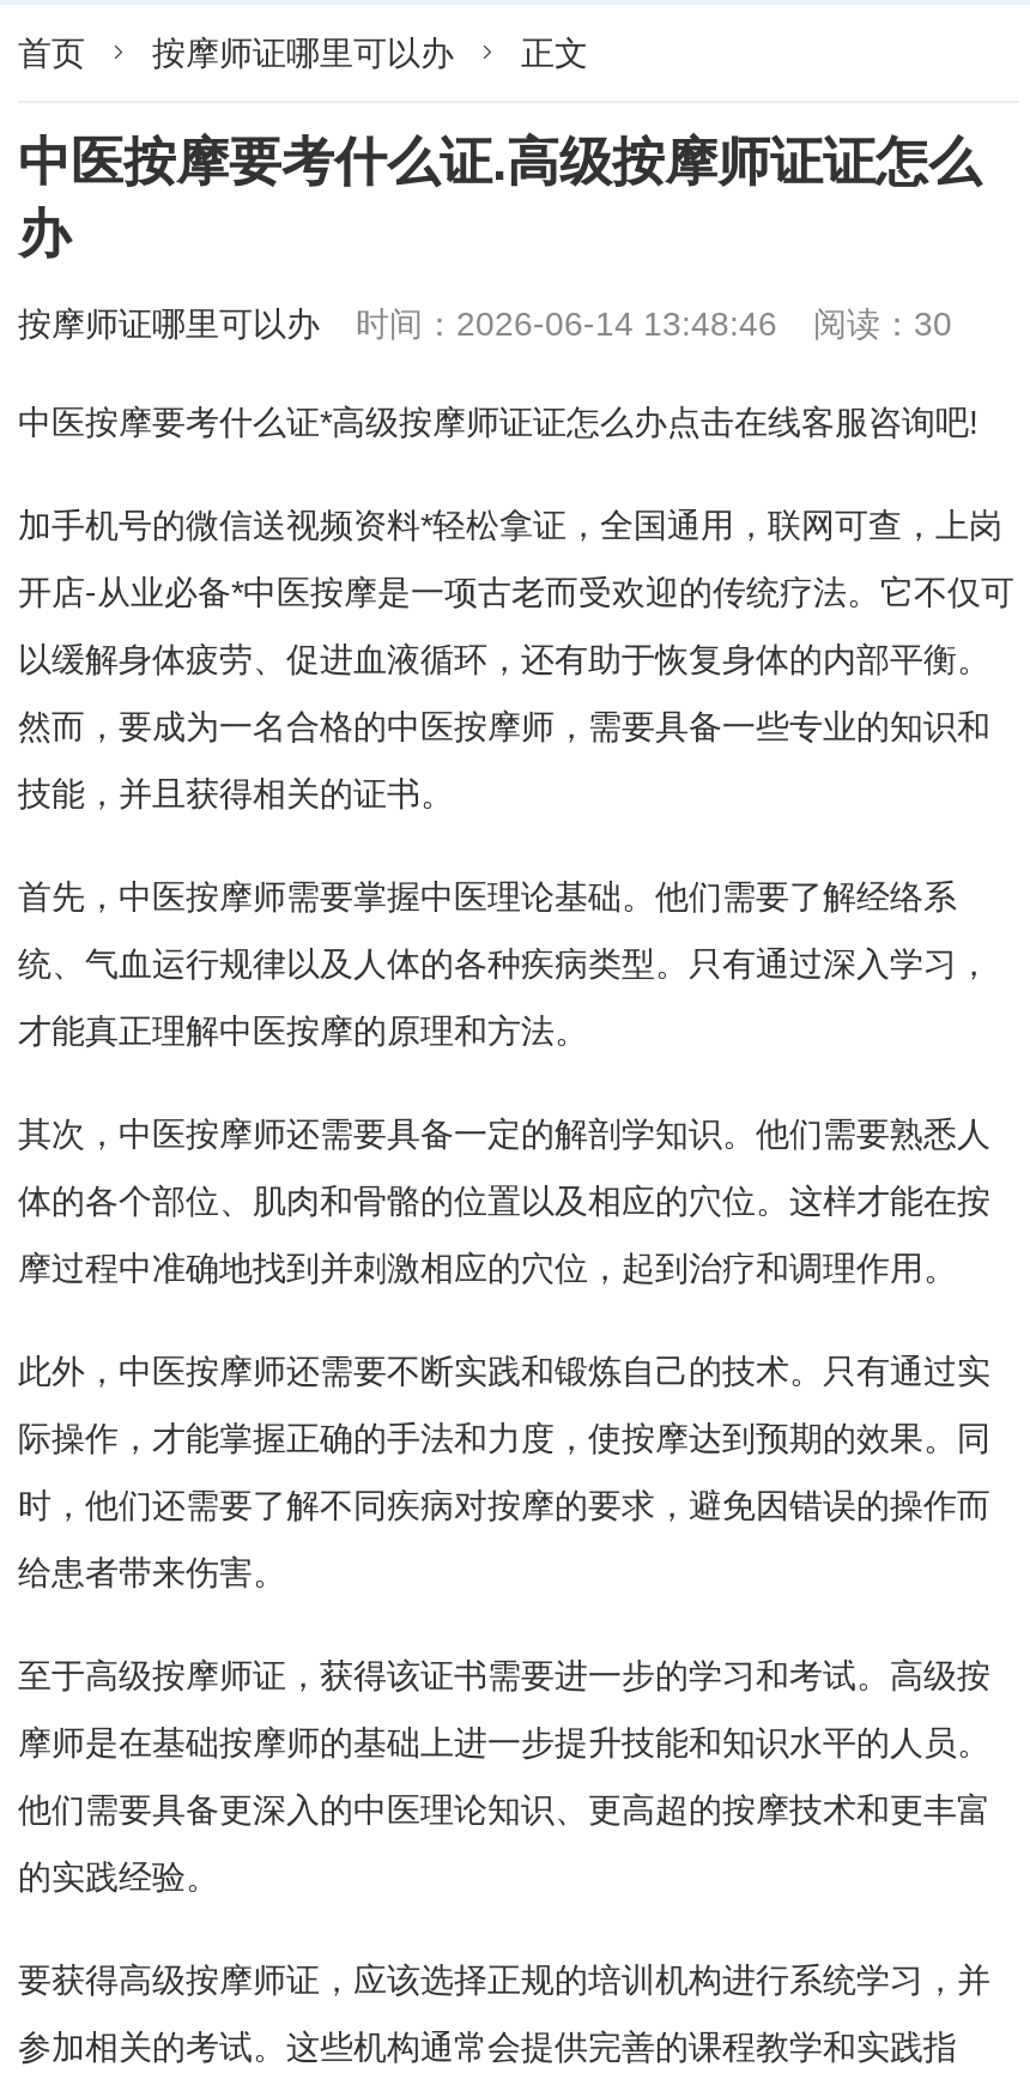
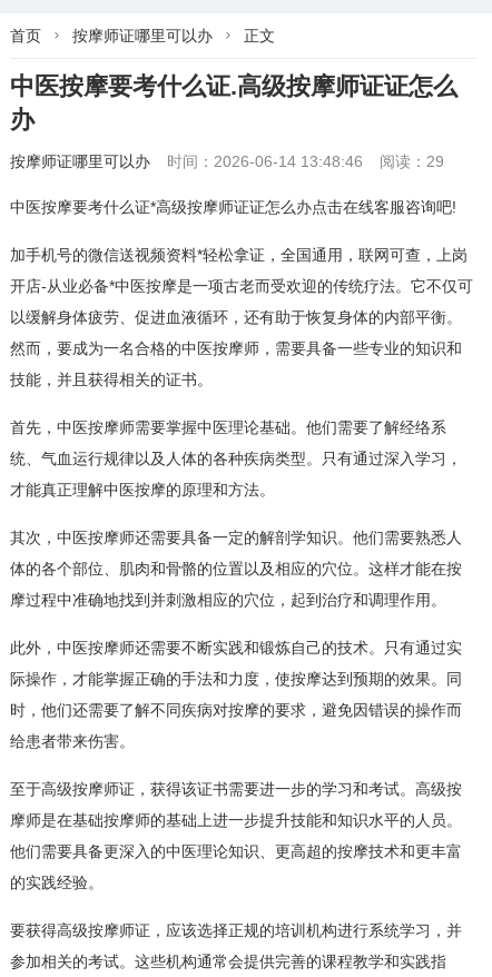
- 按摩师证哪里可以办 时间：2026-06-14 13:48:46 阅读：30
+ 按摩师证哪里可以办 时间：2026-06-14 13:48:46 阅读：29
